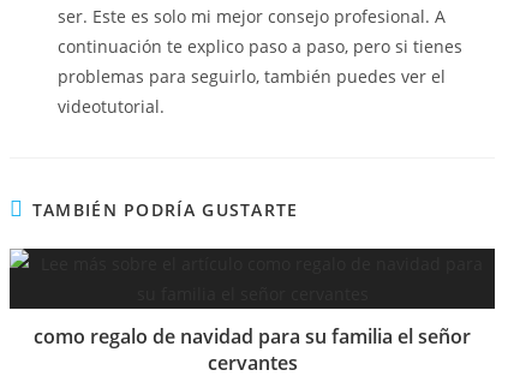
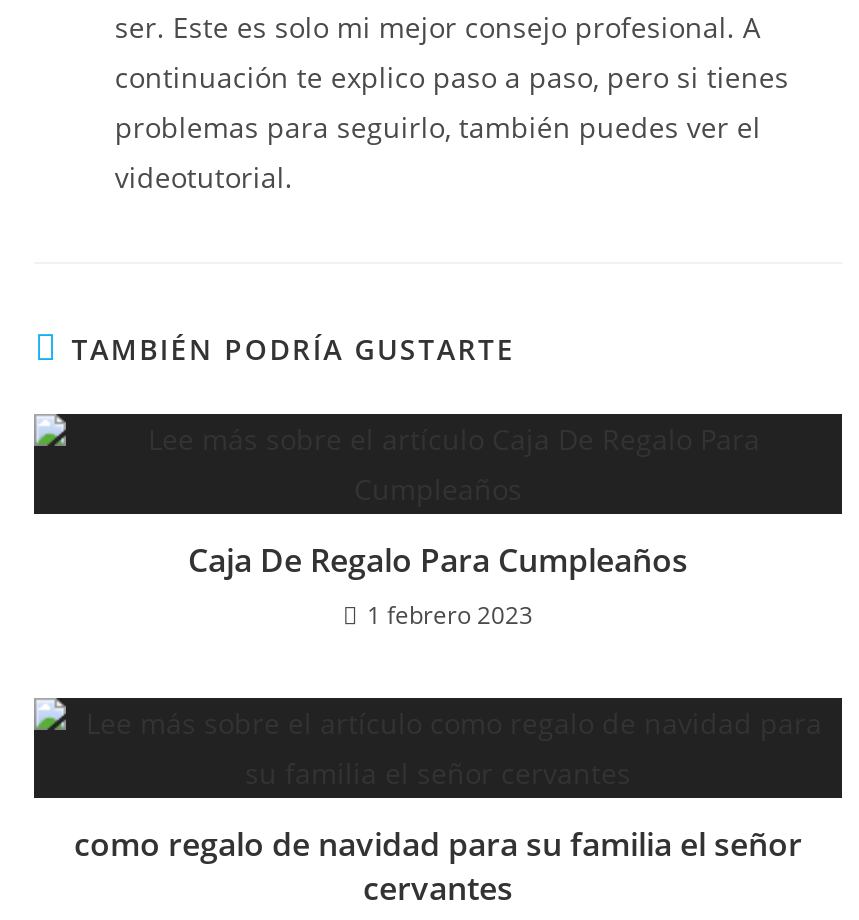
+ Caja De Regalo Para Cumpleaños
+ 1 febrero 2023
